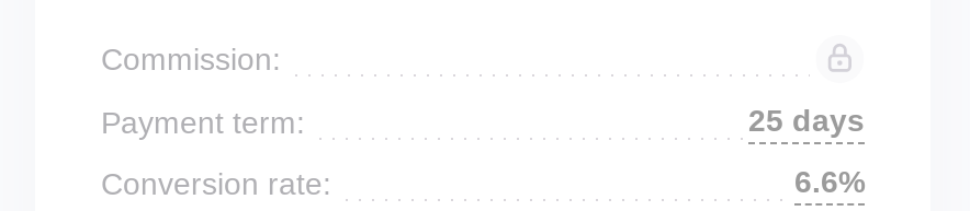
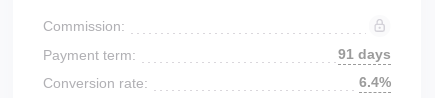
- 25 days
+ 91 days

- 6.6%
+ 6.4%
